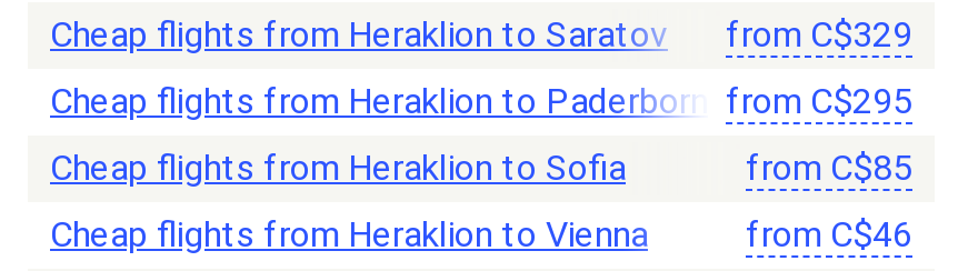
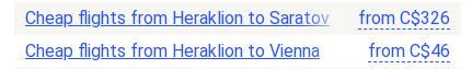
- from C$329
- Cheap flights from Heraklion to Paderborn from C$295
- Cheap flights from Heraklion to Sofia
- from C$85
+ from C$326
